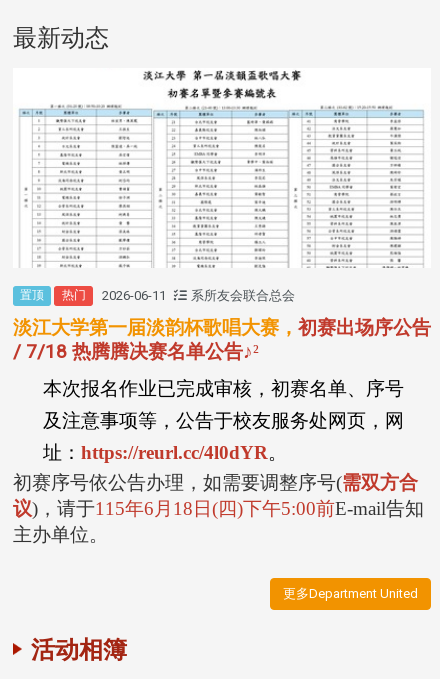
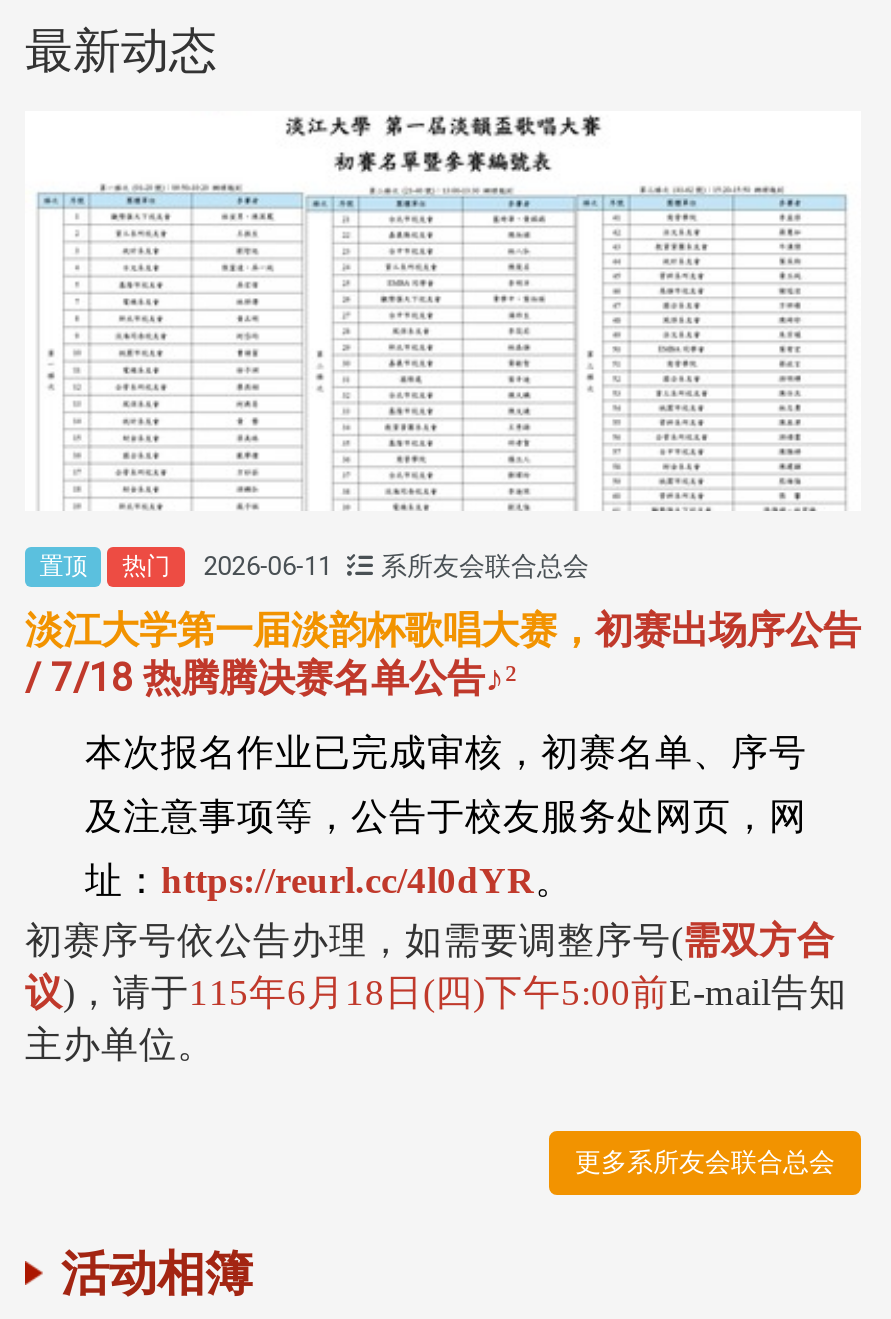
- 更多Department United
+ 更多系所友会联合总会
